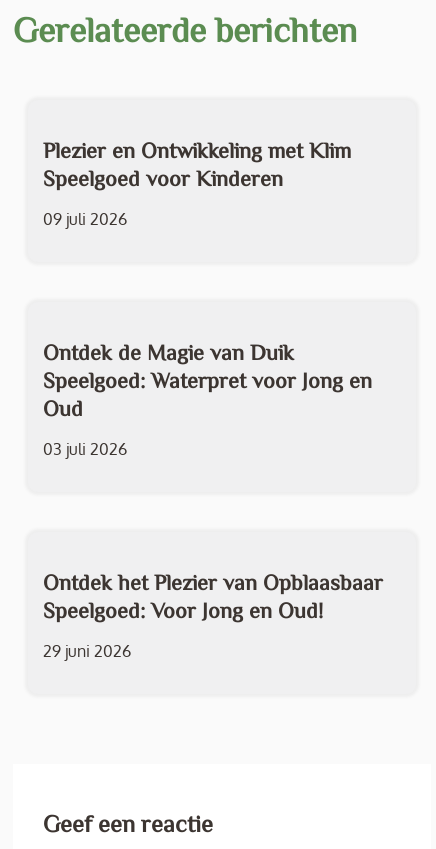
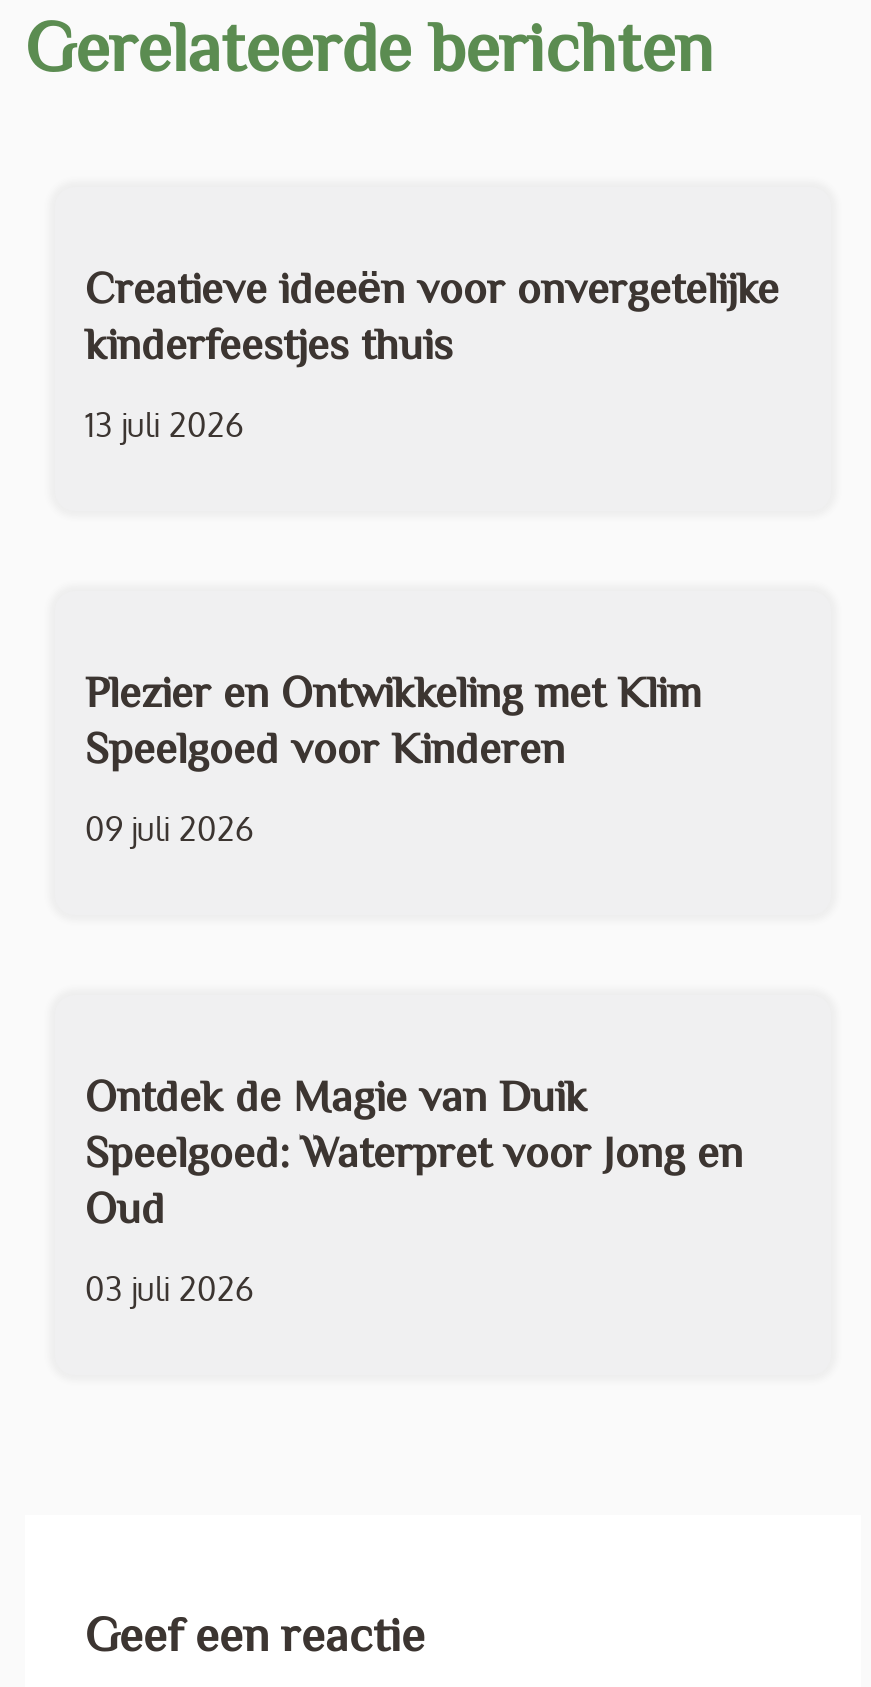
+ Creatieve ideeën voor onvergetelijke
+ kinderfeestjes thuis
+ 13 juli 2026

moved down: Plezier en Ontwikkeling met Klim | Speelgoed voor Kinderen | 09 juli 2026 | Ontdek de Magie van Duik | Speelgoed: Waterpret voor Jong en | Oud | 03 juli 2026

- Ontdek het Plezier van Opblaasbaar
- Speelgoed: Voor Jong en Oud!
- 29 juni 2026
